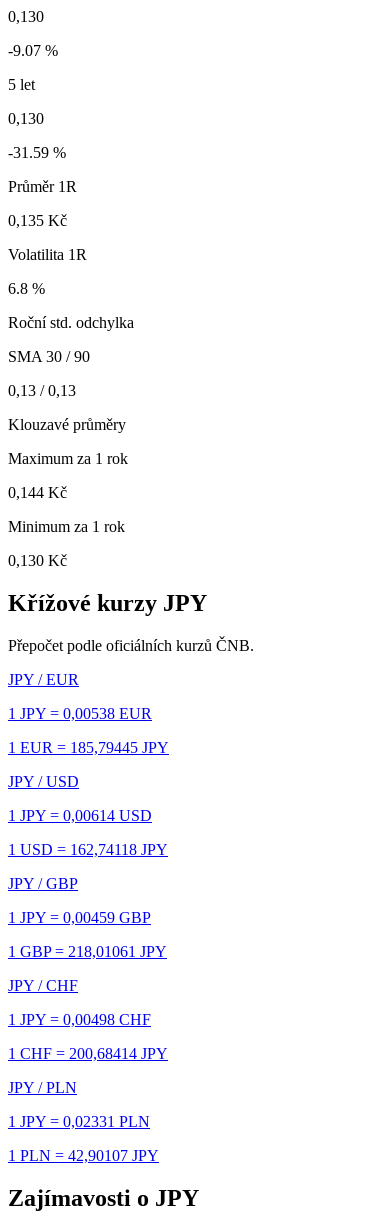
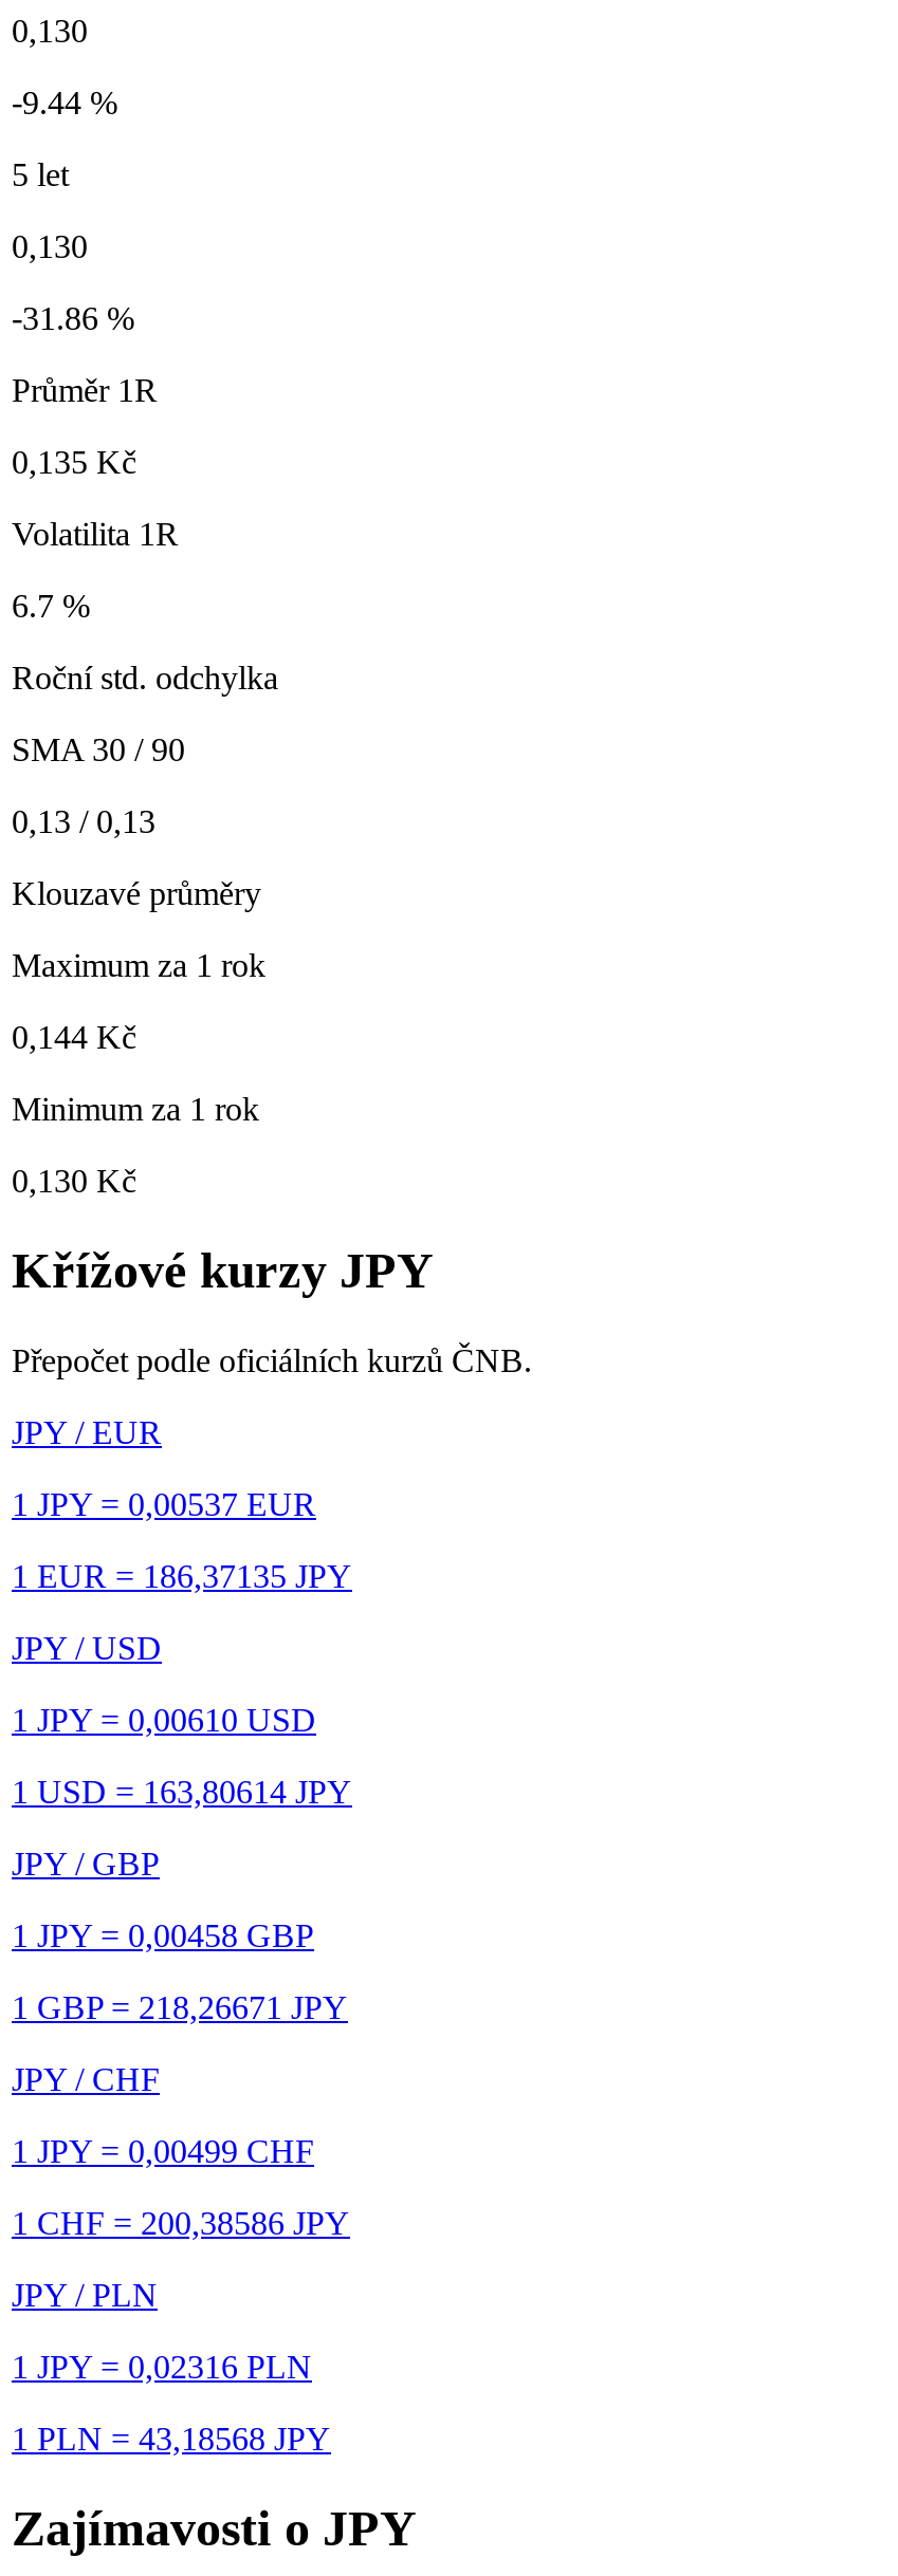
- -9.07 %
+ -9.44 %

- -31.59 %
+ -31.86 %

- 6.8 %
+ 6.7 %

- 1 JPY = 0,00538 EUR
+ 1 JPY = 0,00537 EUR

- 1 EUR = 185,79445 JPY
+ 1 EUR = 186,37135 JPY

- 1 JPY = 0,00614 USD
+ 1 JPY = 0,00610 USD

- 1 USD = 162,74118 JPY
+ 1 USD = 163,80614 JPY

- 1 JPY = 0,00459 GBP
+ 1 JPY = 0,00458 GBP

- 1 GBP = 218,01061 JPY
+ 1 GBP = 218,26671 JPY

- 1 JPY = 0,00498 CHF
+ 1 JPY = 0,00499 CHF

- 1 CHF = 200,68414 JPY
+ 1 CHF = 200,38586 JPY

- 1 JPY = 0,02331 PLN
+ 1 JPY = 0,02316 PLN

- 1 PLN = 42,90107 JPY
+ 1 PLN = 43,18568 JPY
